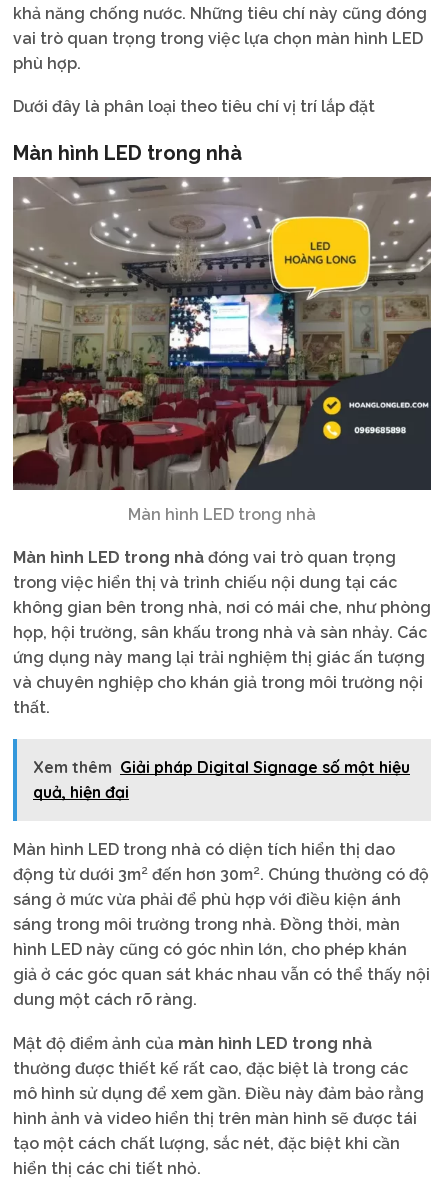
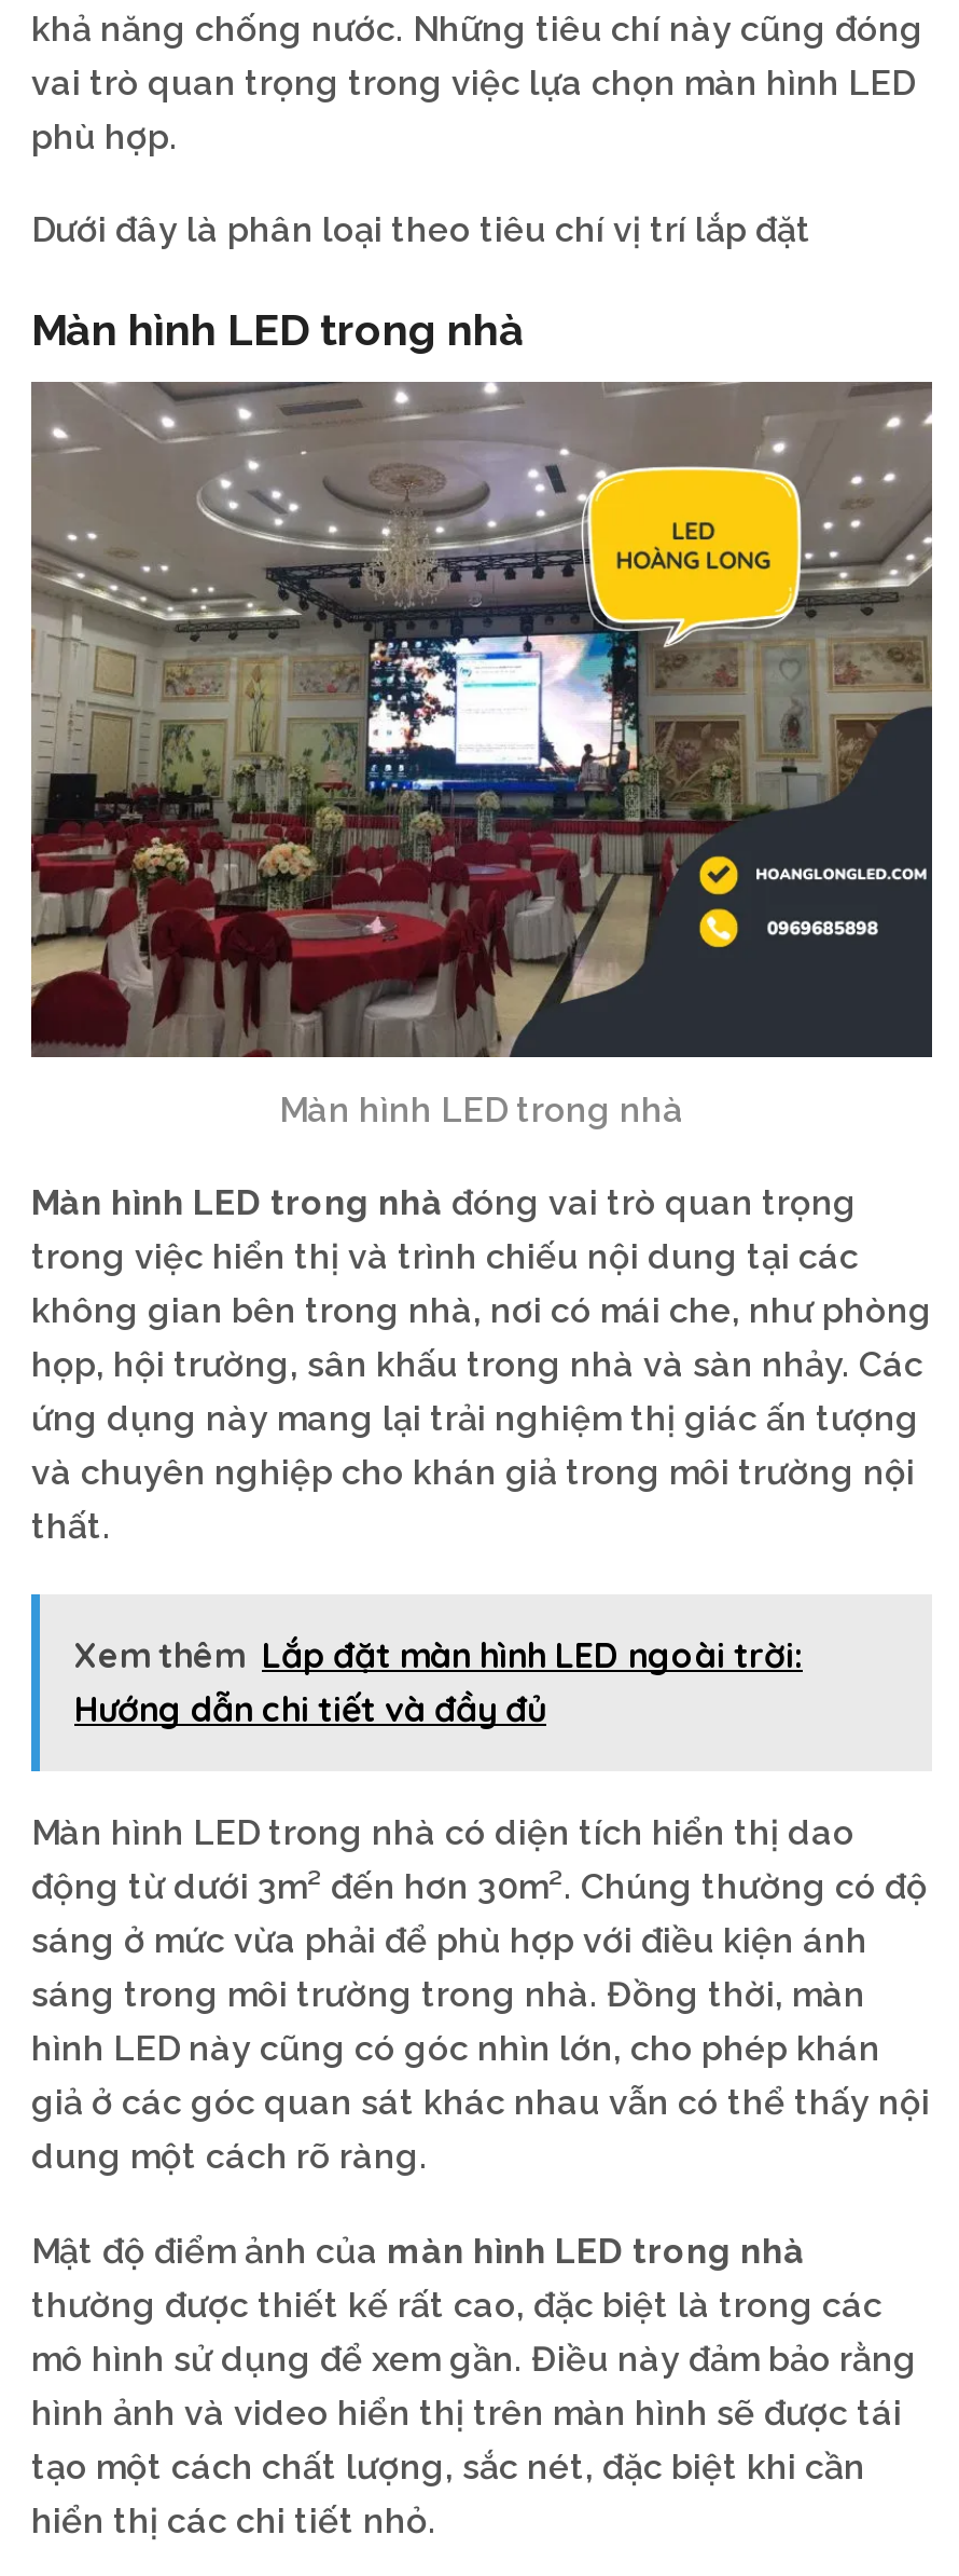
- Xem thêm Giải pháp Digital Signage số một hiệu
- quả, hiện đại
+ Xem thêm Lắp đặt màn hình LED ngoài trời:
+ Hướng dẫn chi tiết và đầy đủ
